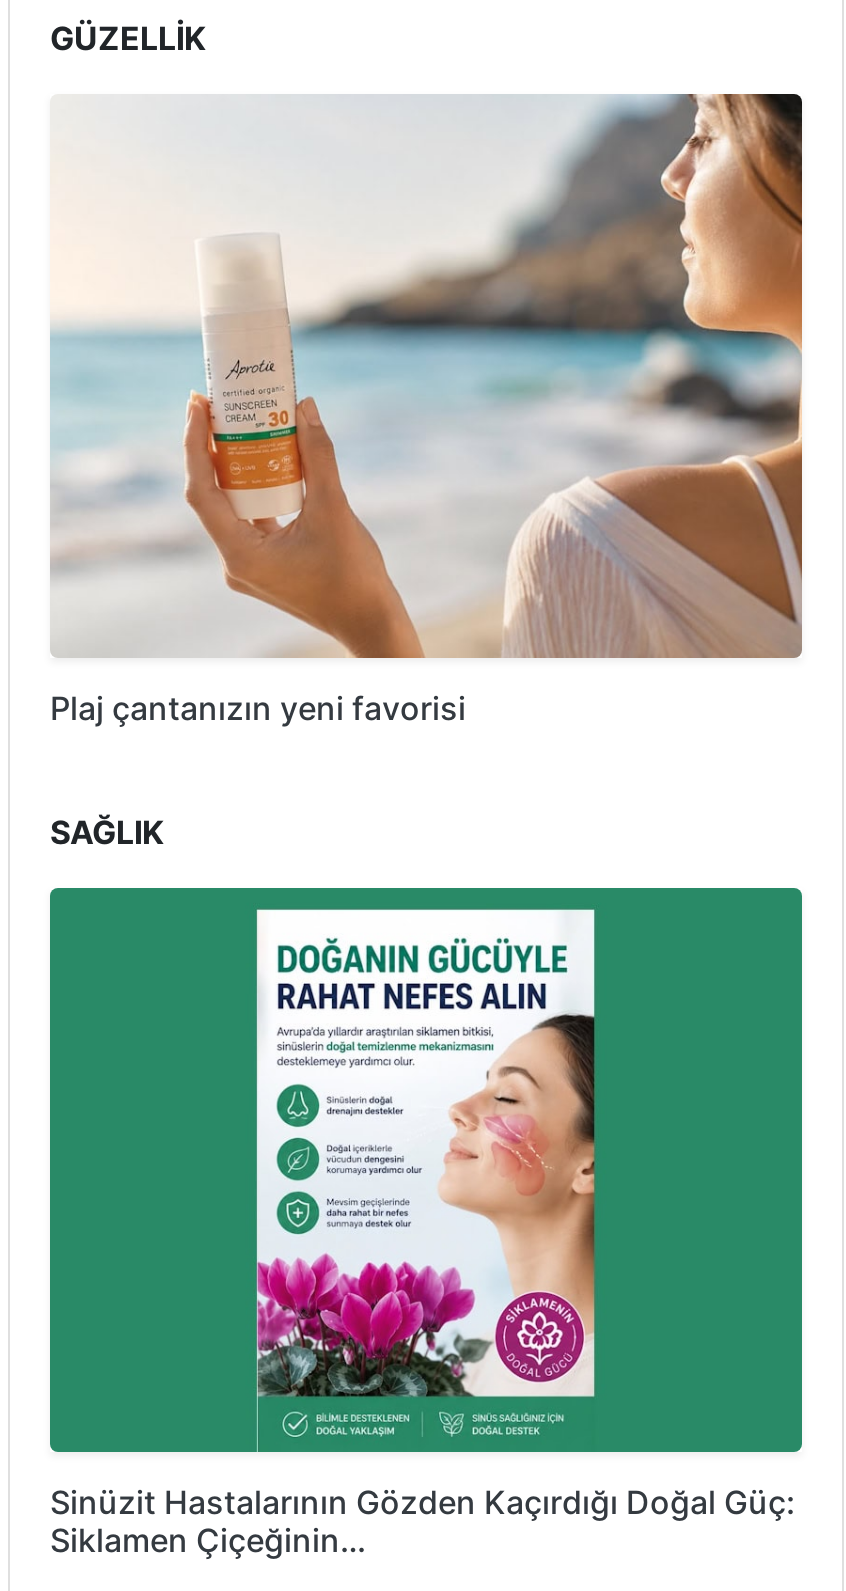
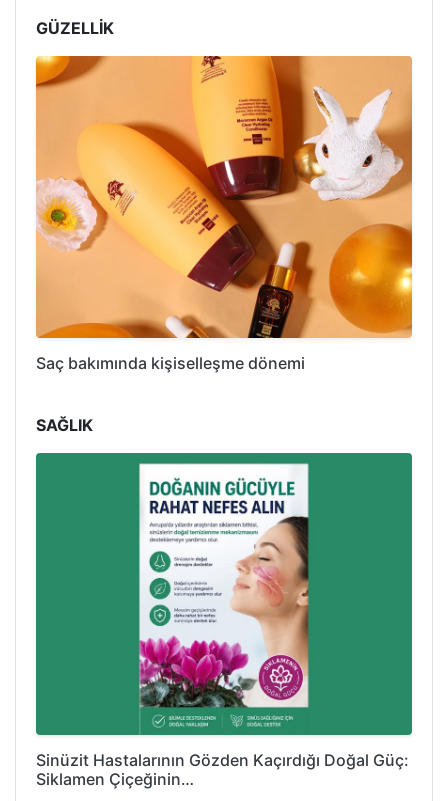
- [image]
- Plaj çantanızın yeni favorisi
+ [image]
+ Saç bakımında kişiselleşme dönemi
